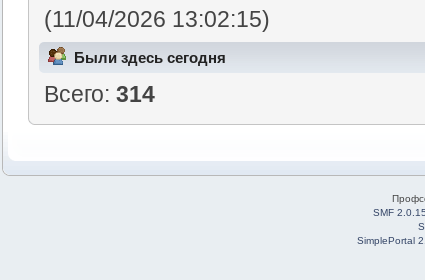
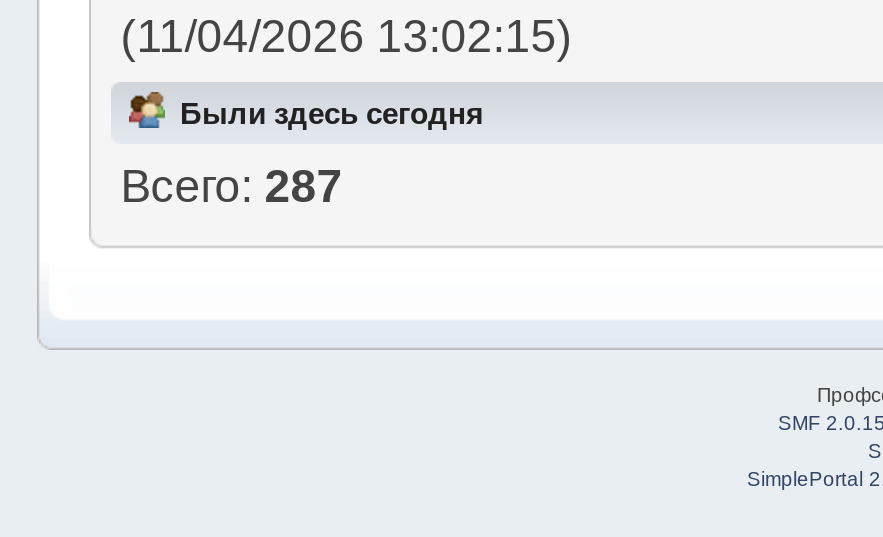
- Всего: 314
+ Всего: 287
